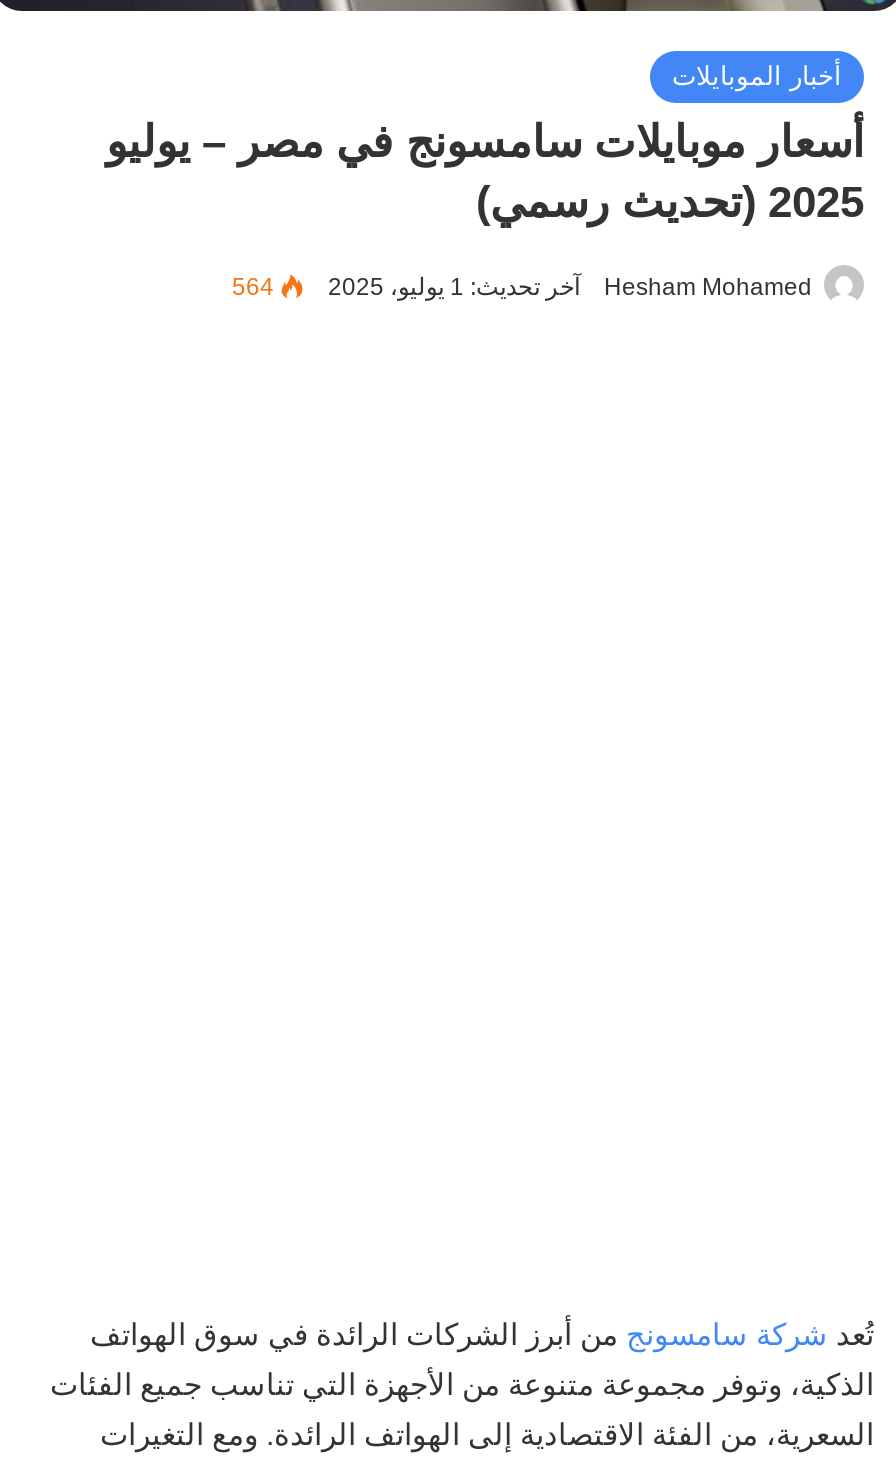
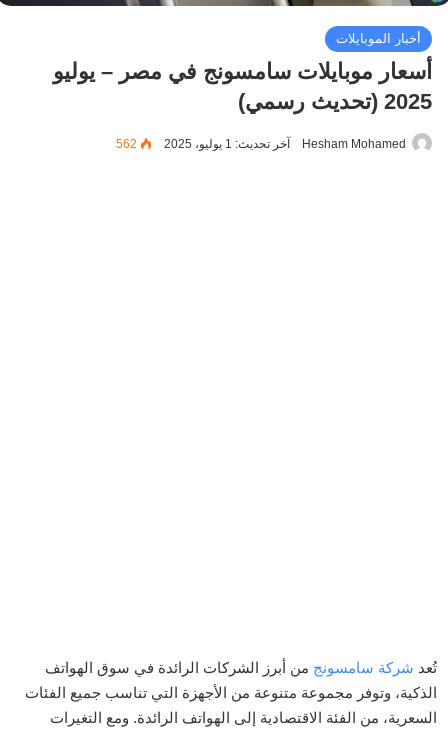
- 564
+ 562
